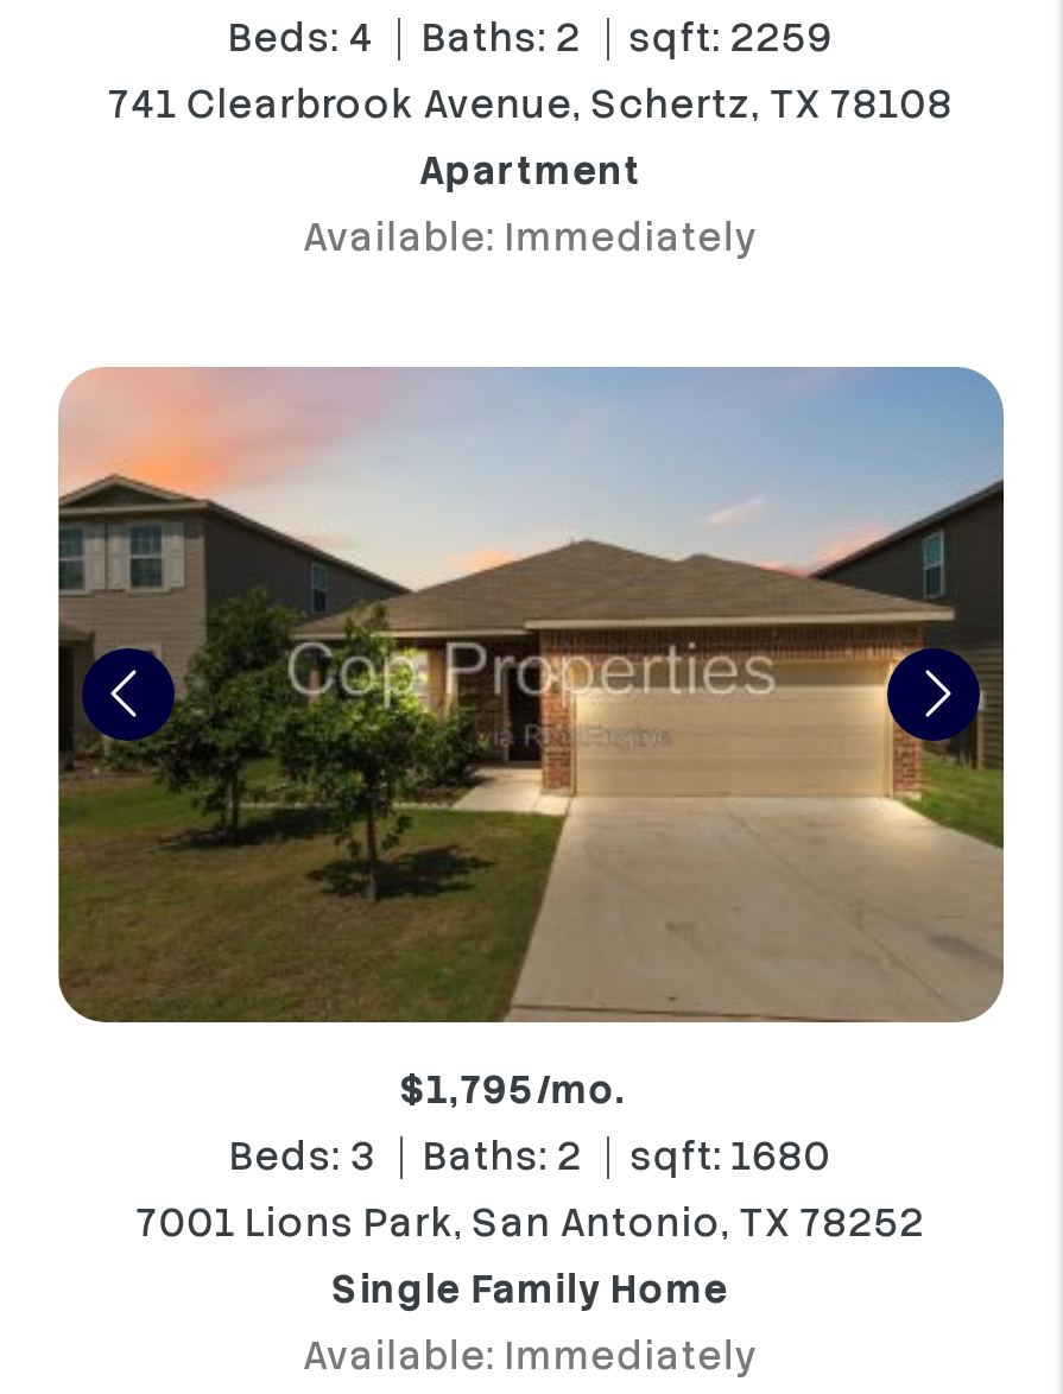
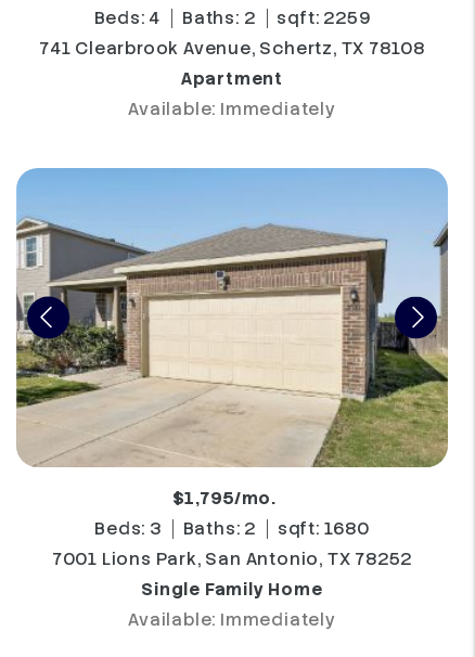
- [image]
+ [image]
